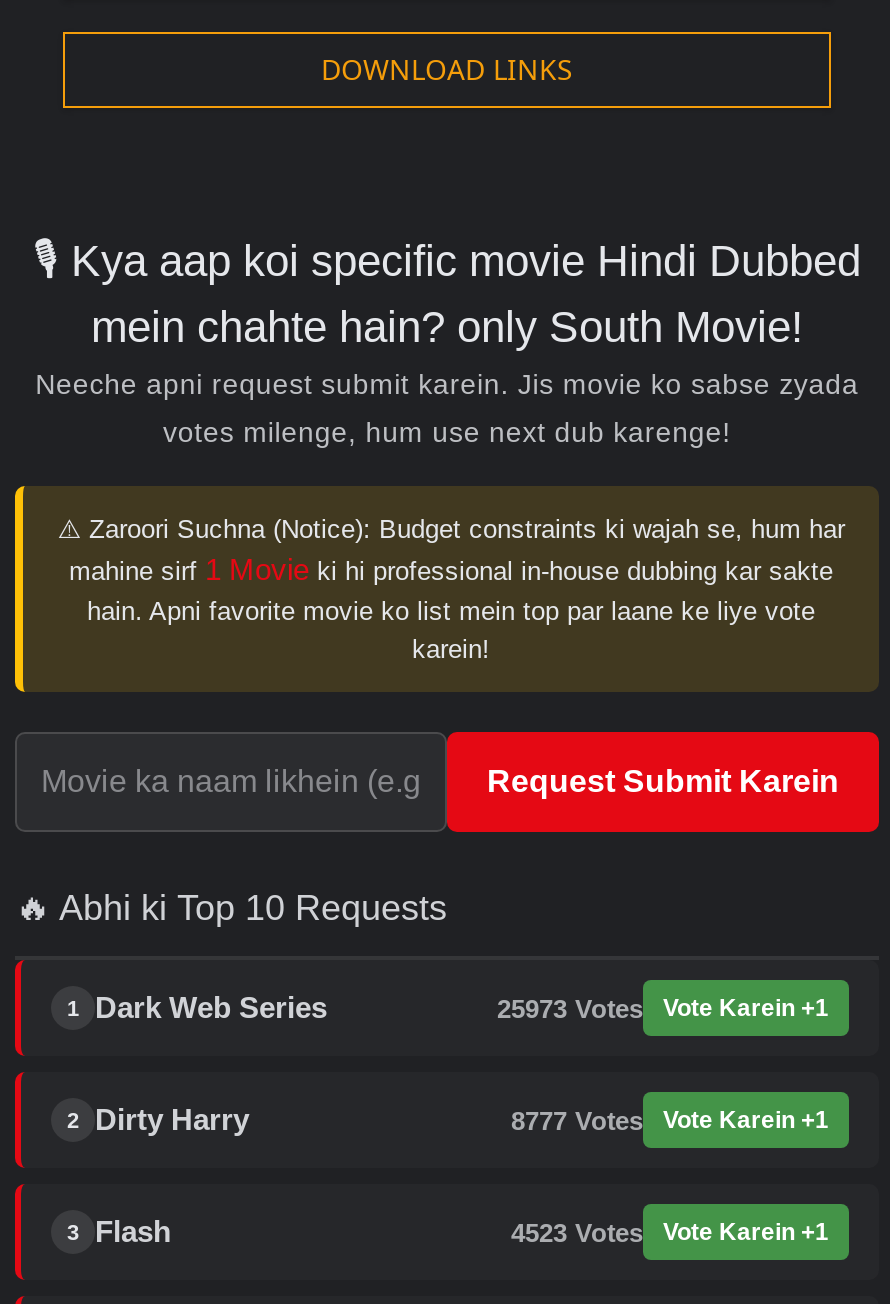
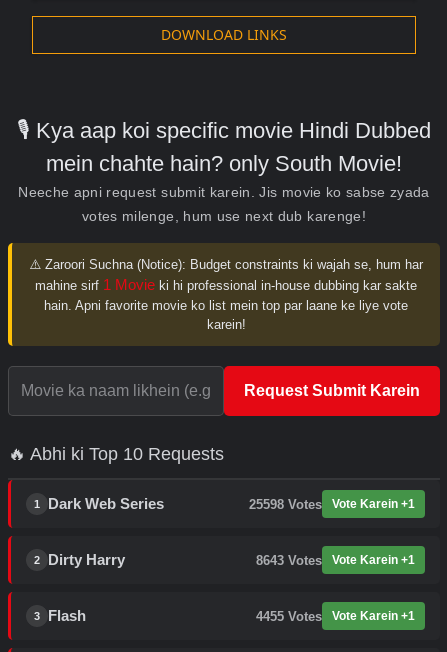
- 25973 Votes Vote Karein +1
+ 25598 Votes Vote Karein +1

- 8777 Votes Vote Karein +1
+ 8643 Votes Vote Karein +1

- 4523 Votes Vote Karein +1
+ 4455 Votes Vote Karein +1
